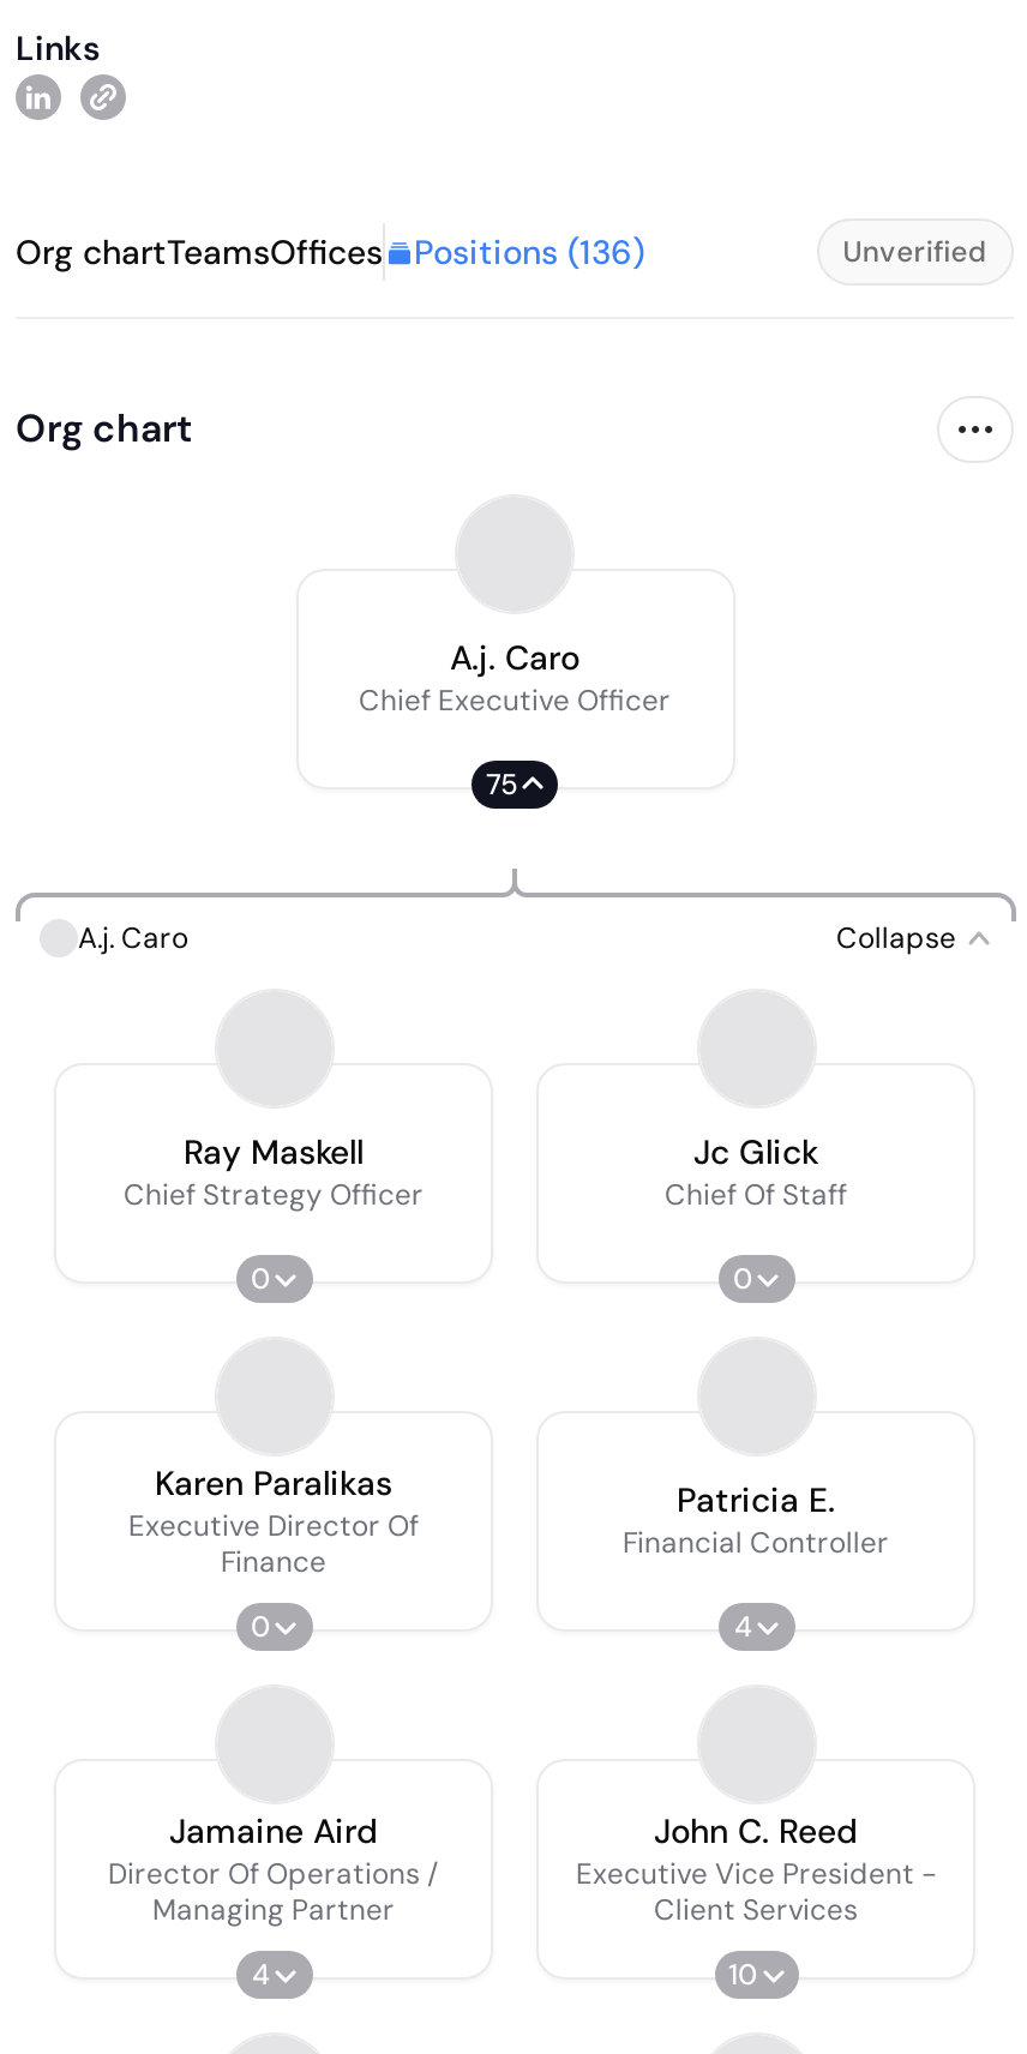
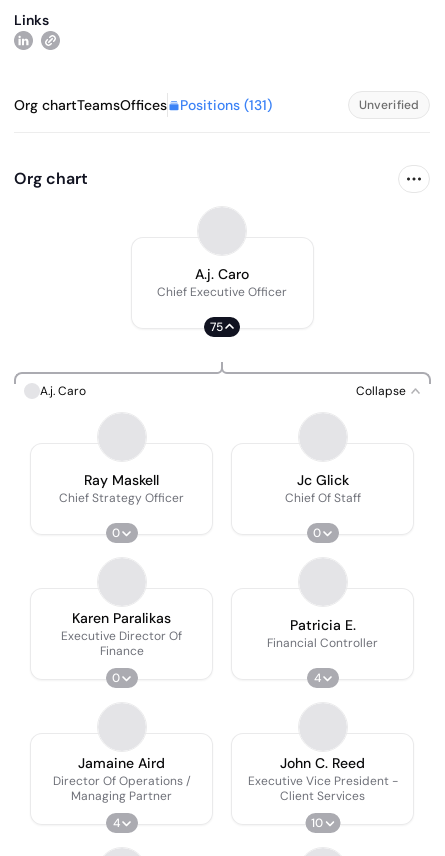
- Org chartTeamsOffices Positions (136)
+ Org chartTeamsOffices Positions (131)
